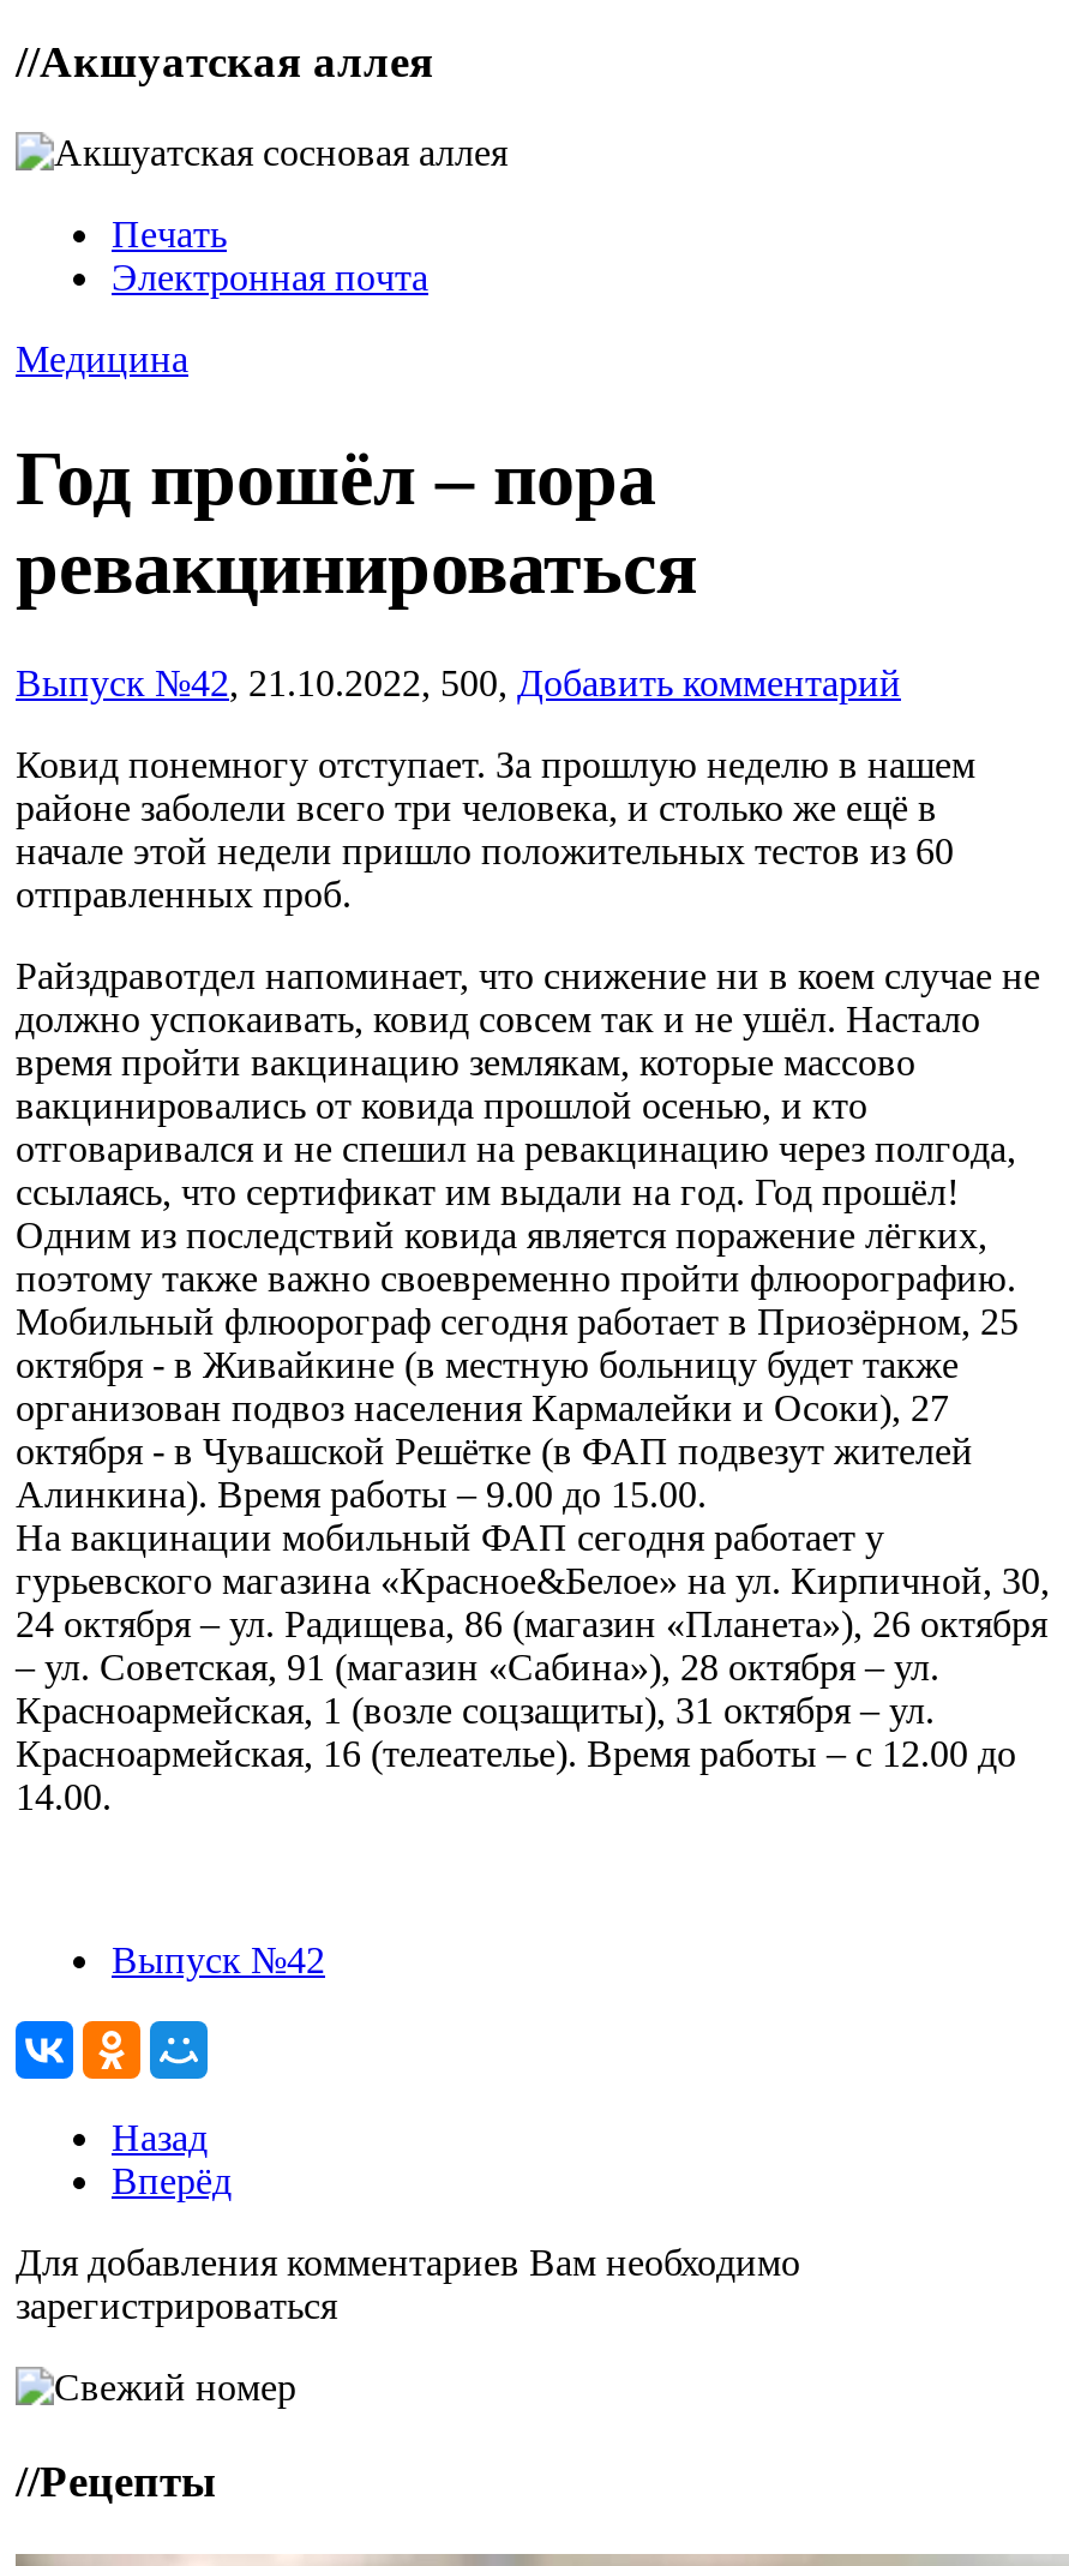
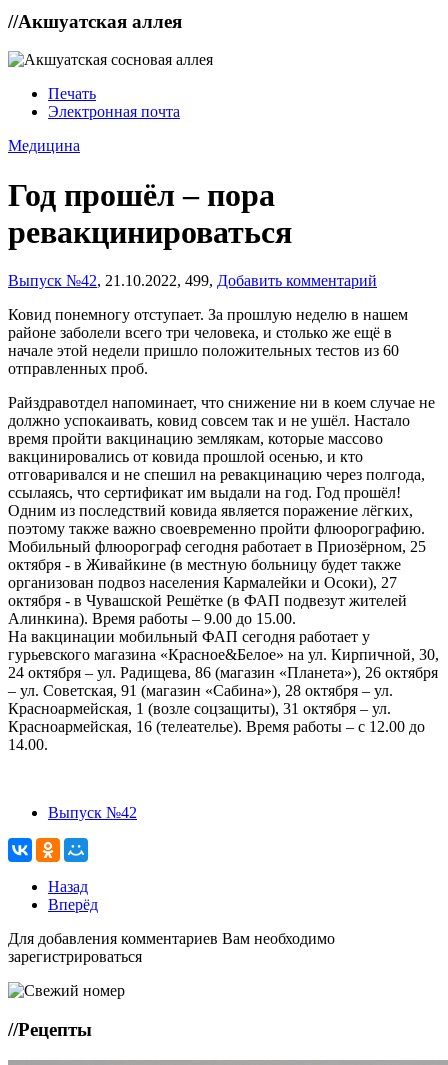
- Выпуск №42, 21.10.2022, 500, Добавить комментарий
+ Выпуск №42, 21.10.2022, 499, Добавить комментарий
